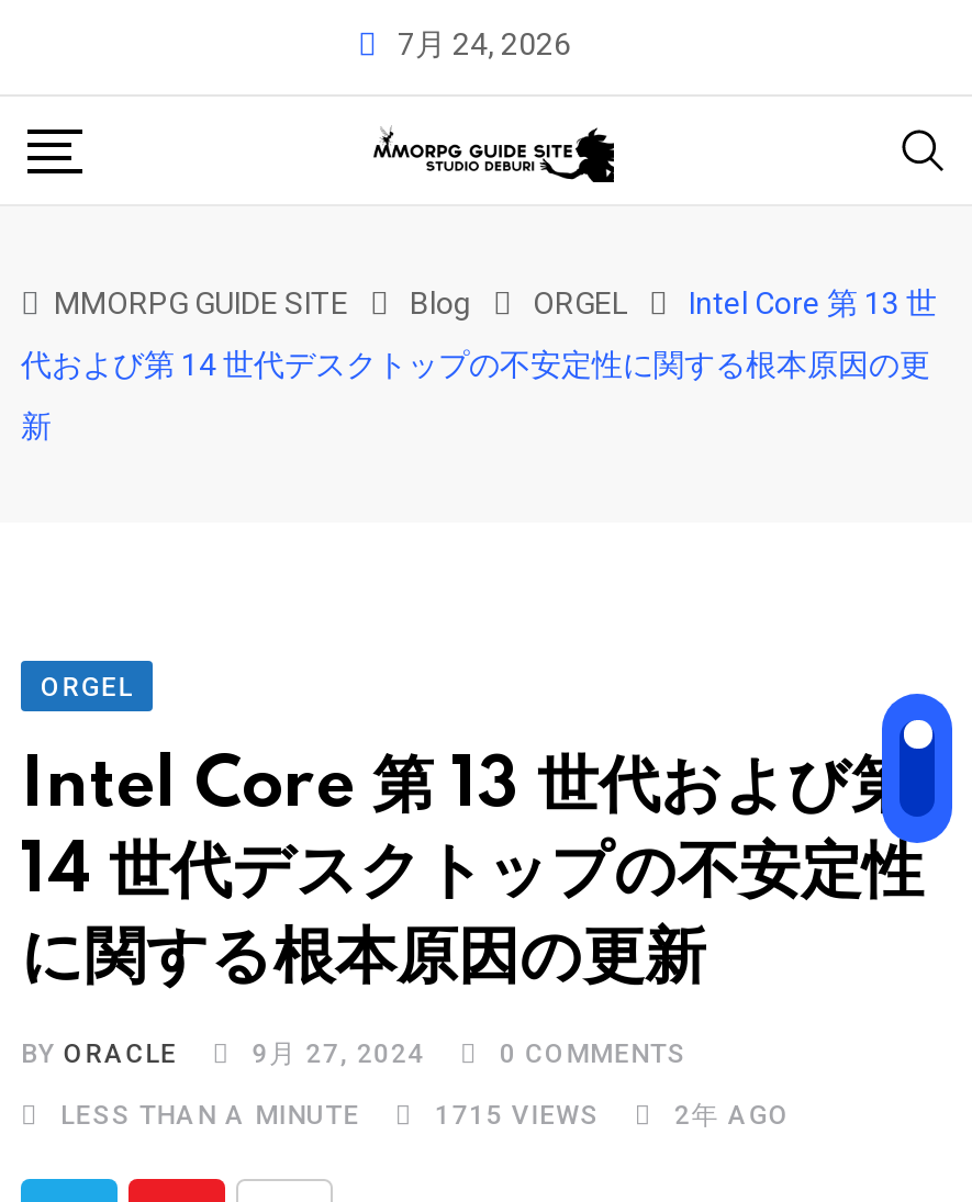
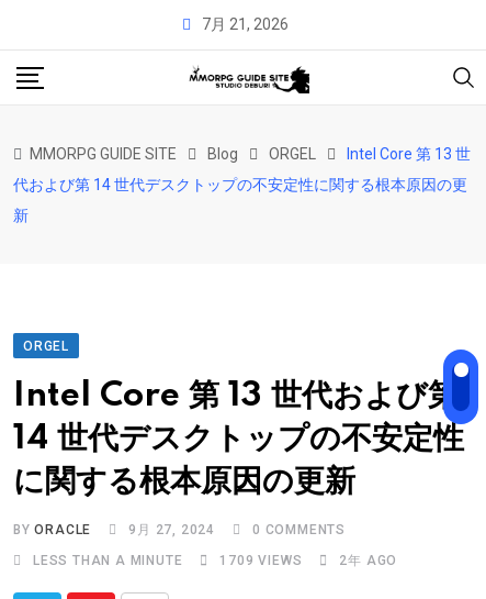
- 7月 24, 2026
+ 7月 21, 2026

- 1715 VIEWS
+ 1709 VIEWS
